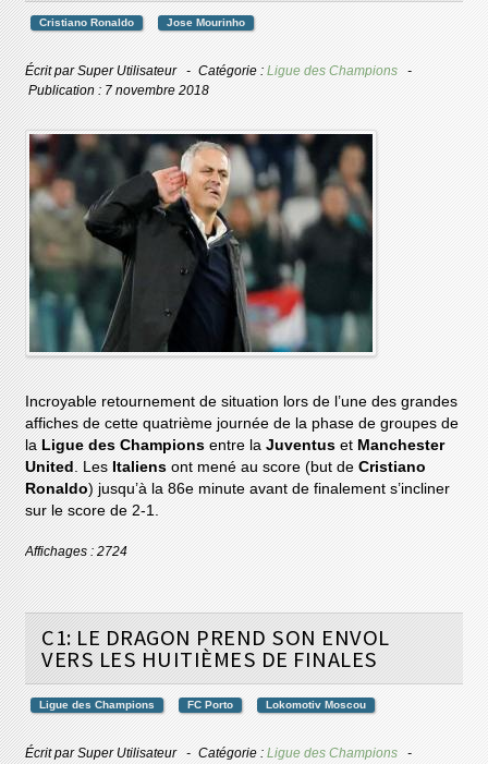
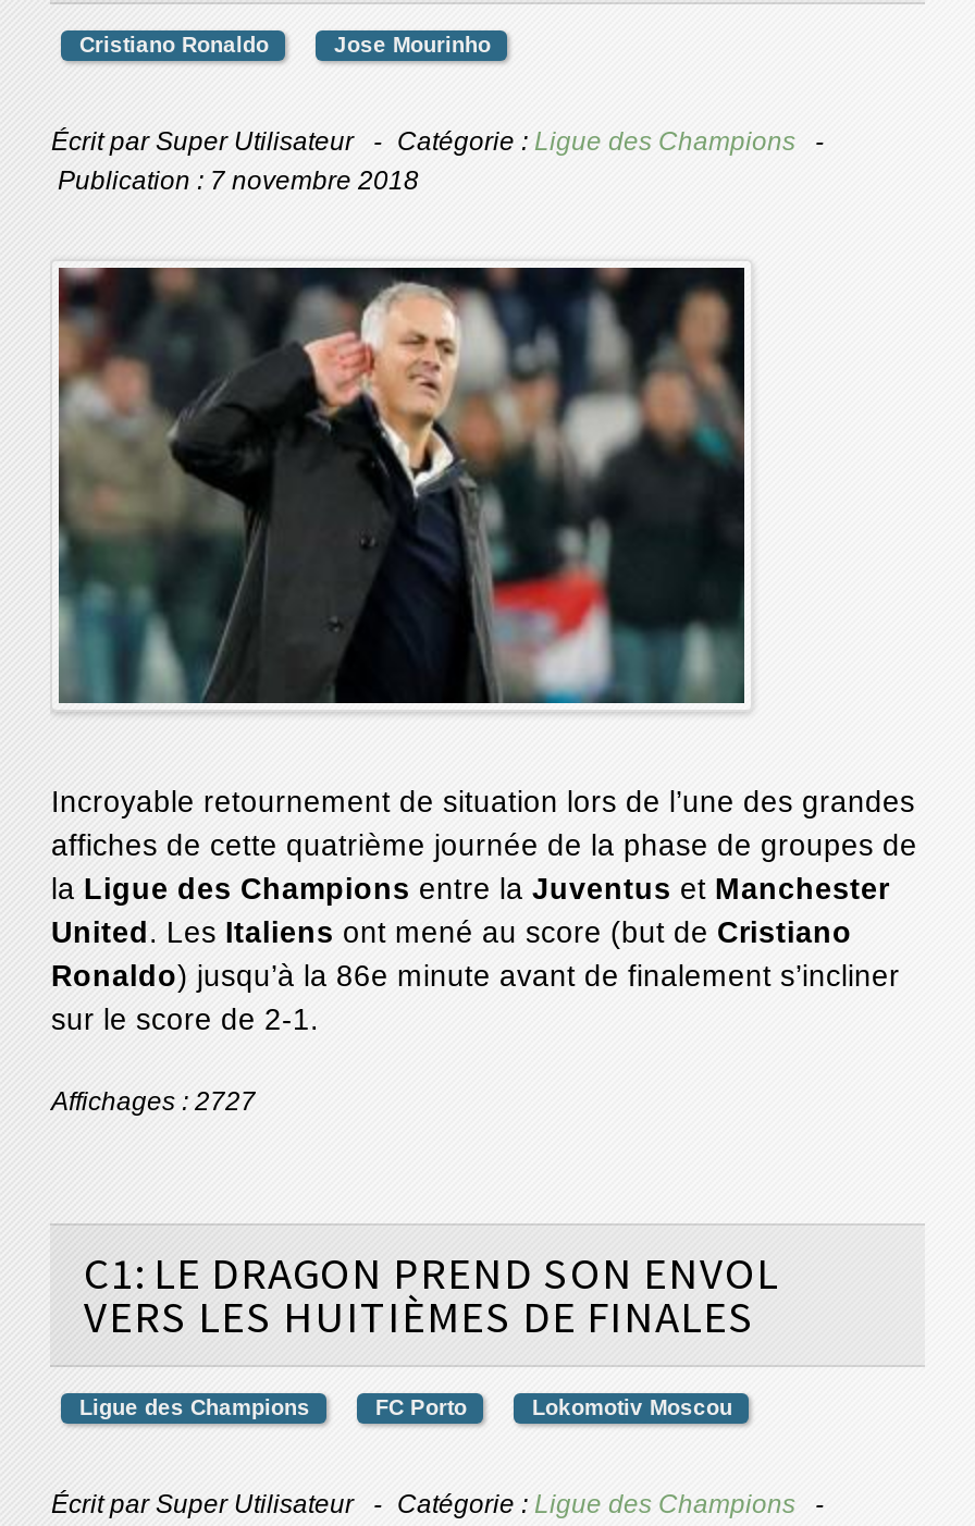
- Affichages : 2724
+ Affichages : 2727
